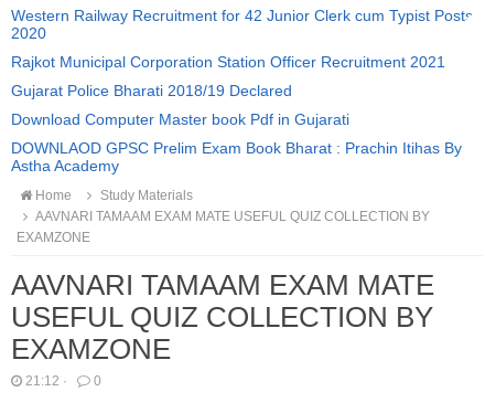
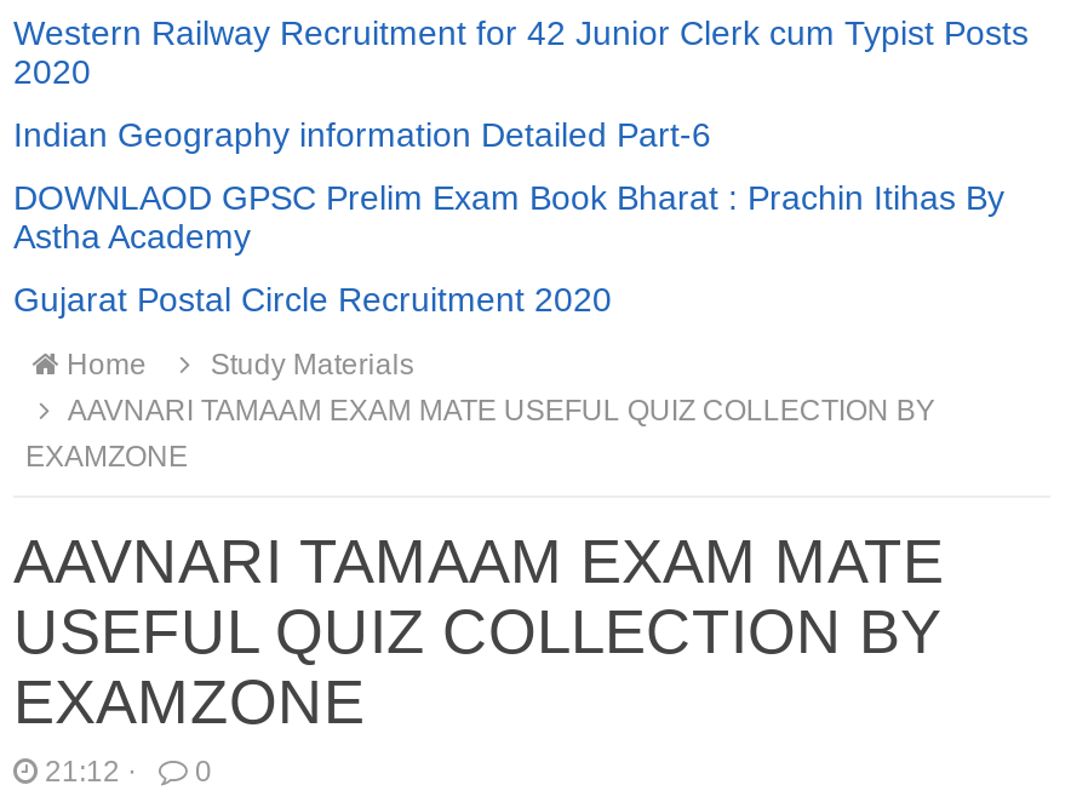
- Rajkot Municipal Corporation Station Officer Recruitment 2021
- Gujarat Police Bharati 2018/19 Declared
- Download Computer Master book Pdf in Gujarati
+ Indian Geography information Detailed Part-6

moved up: DOWNLAOD GPSC Prelim Exam Book Bharat : Prachin Itihas By | Astha Academy

+ Gujarat Postal Circle Recruitment 2020
